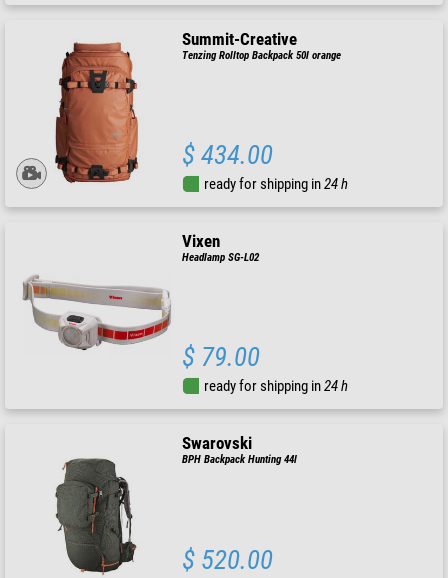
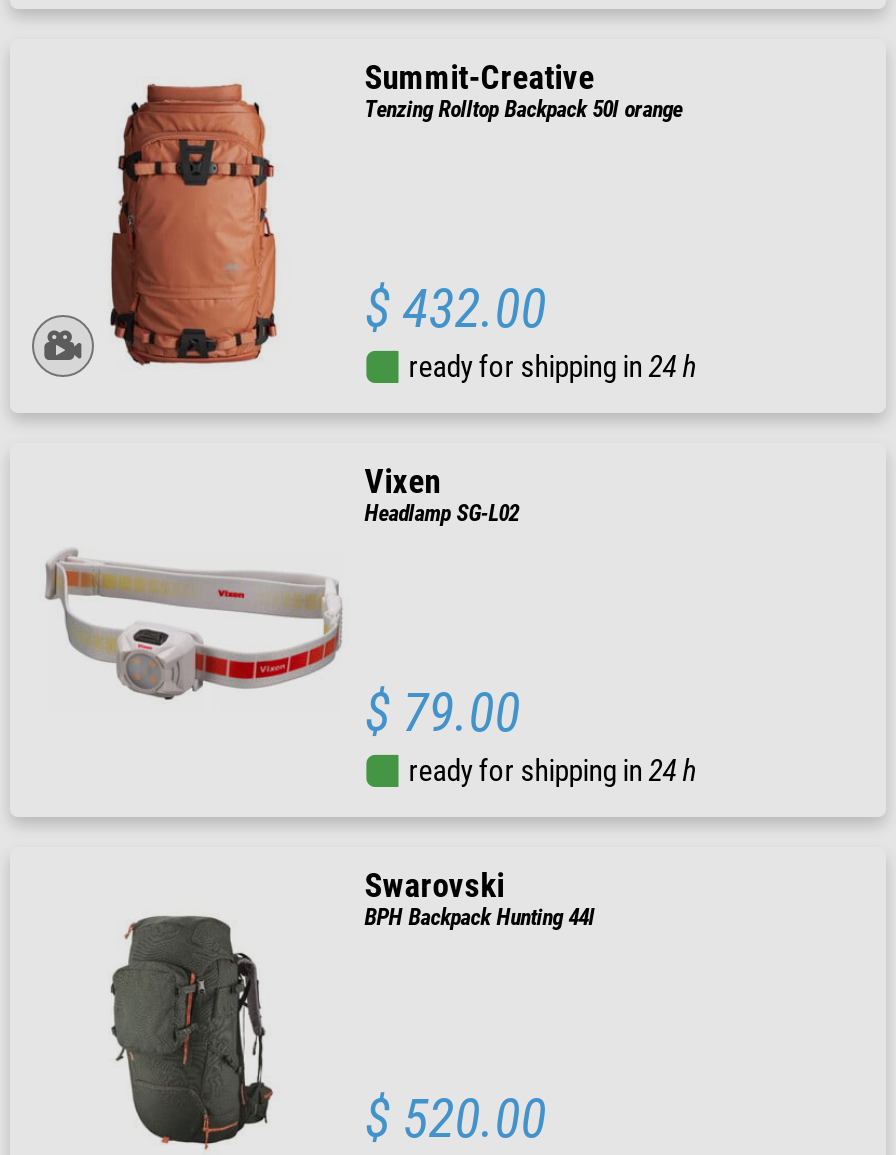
- $ 434.00
+ $ 432.00
